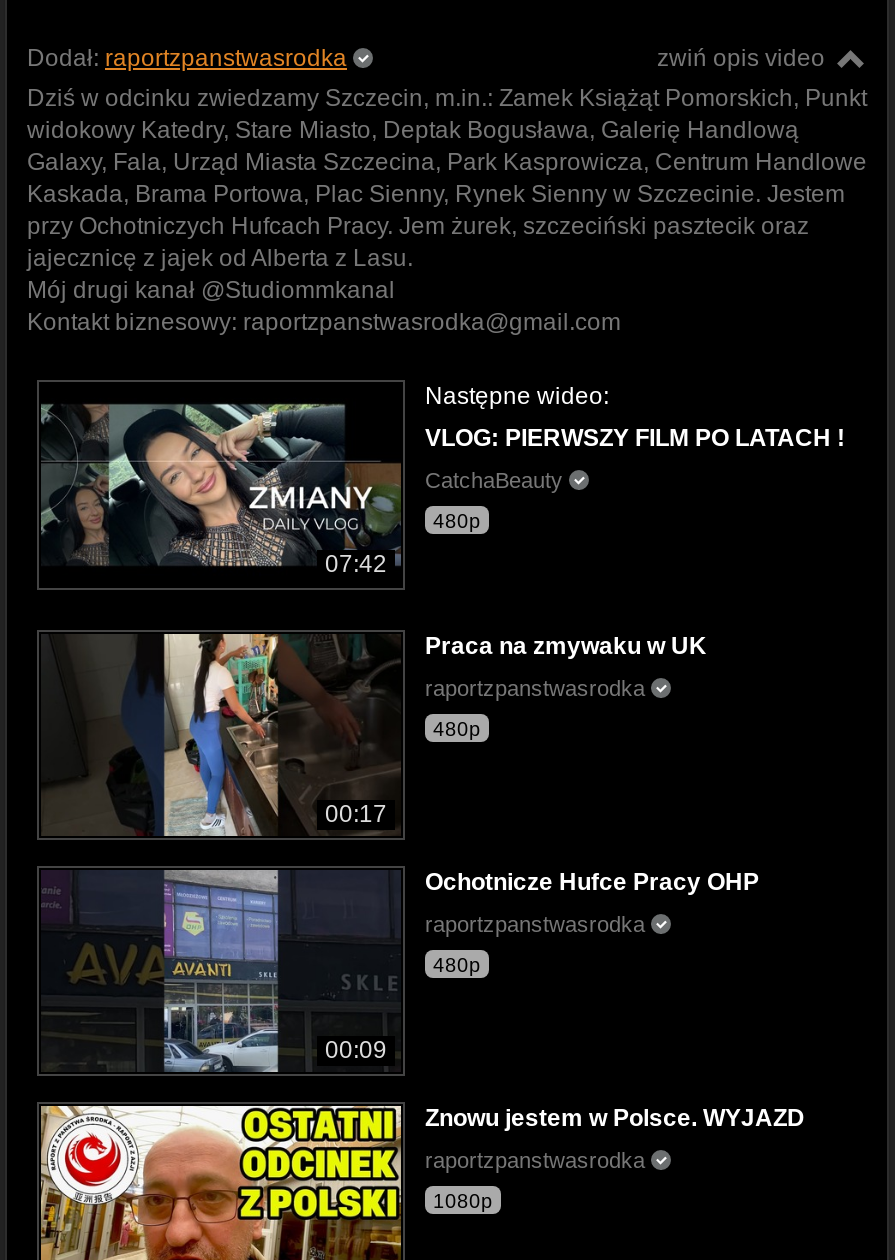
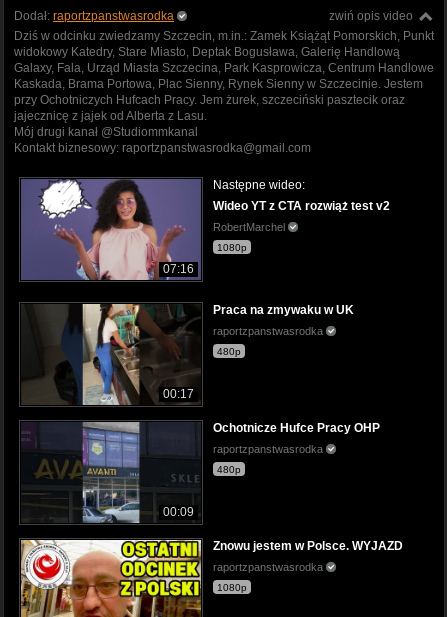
- [image]
- 07:42
+ [image]
+ 07:16

- VLOG: PIERWSZY FILM PO LATACH !
+ Wideo YT z CTA rozwiąż test v2

- CatchaBeauty
+ RobertMarchel

- 480p
+ 1080p
